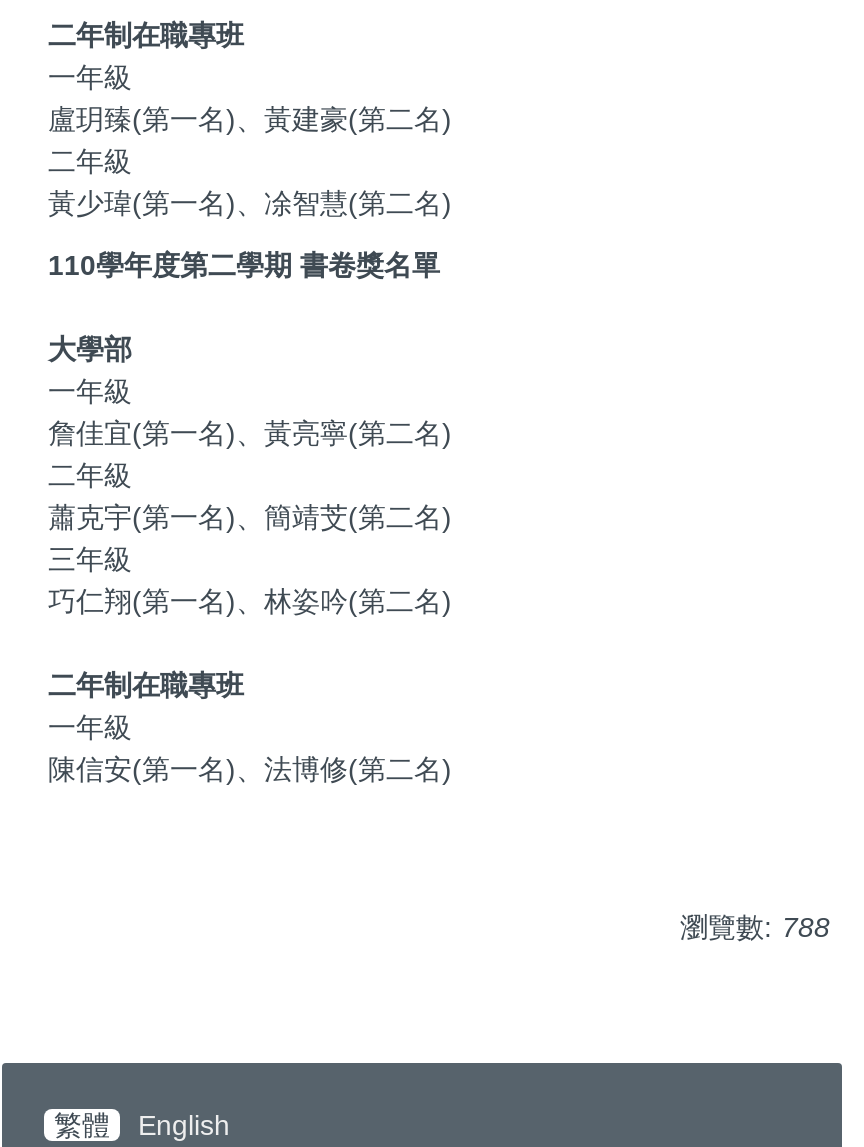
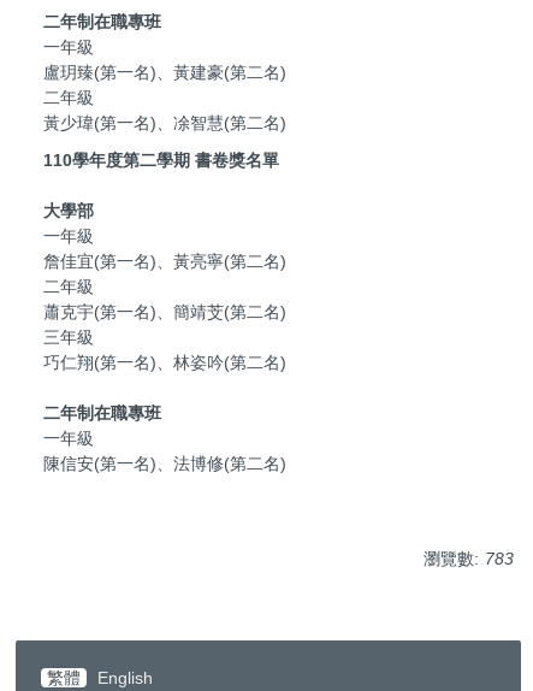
- 瀏覽數: 788
+ 瀏覽數: 783
